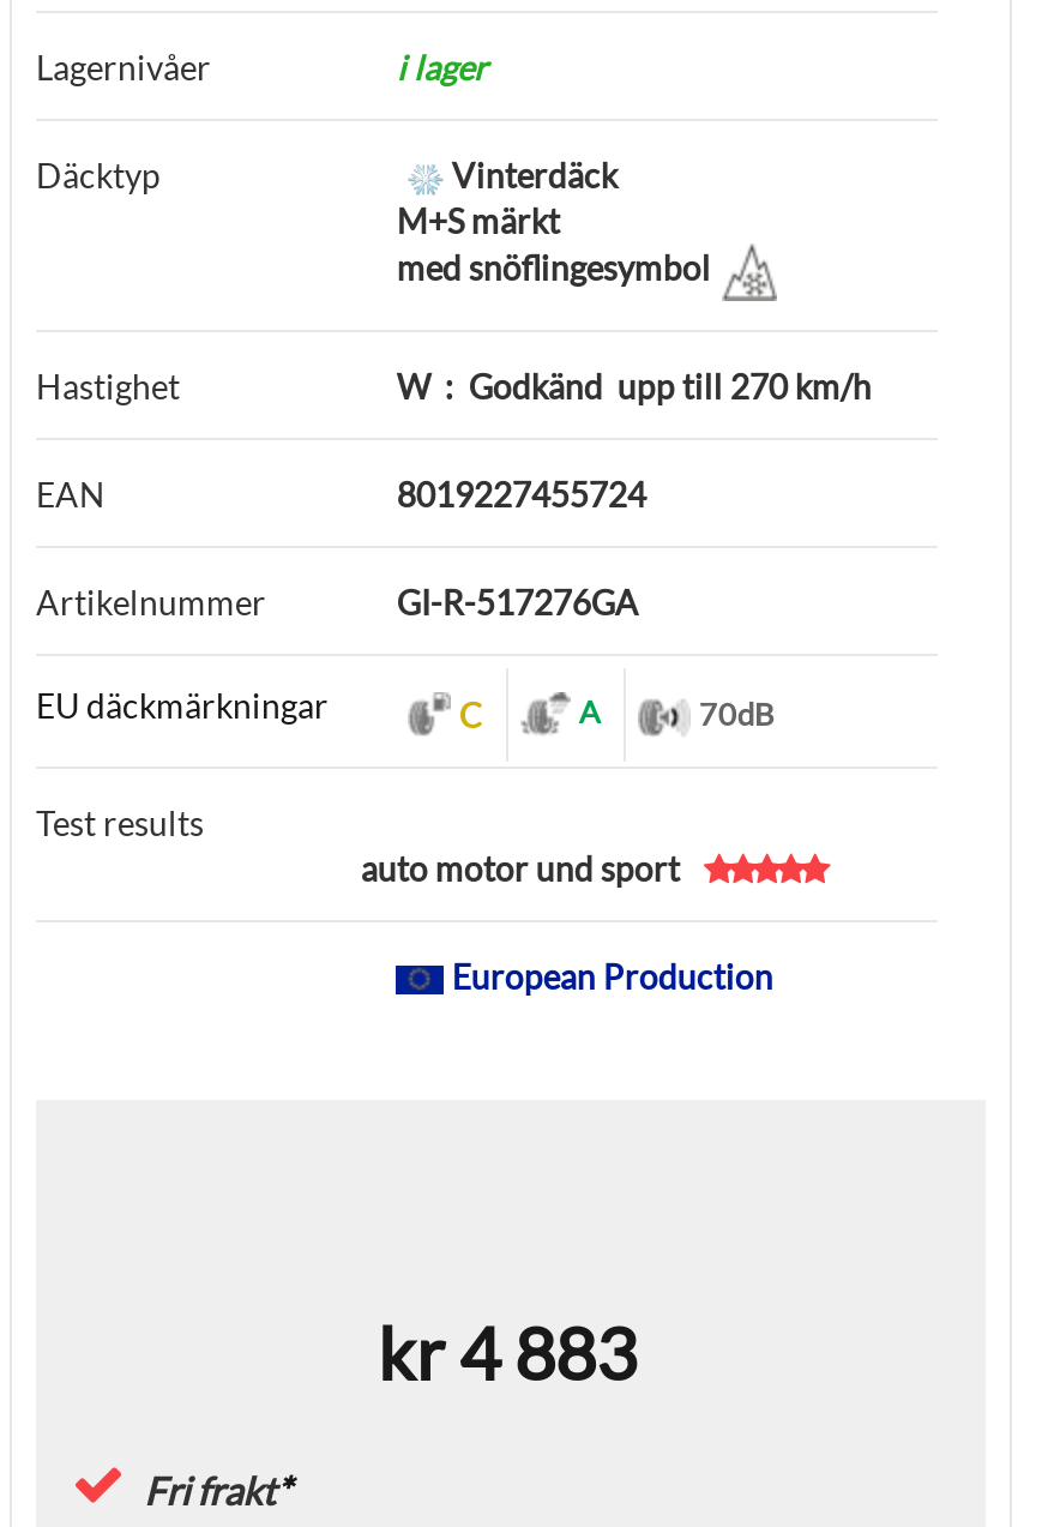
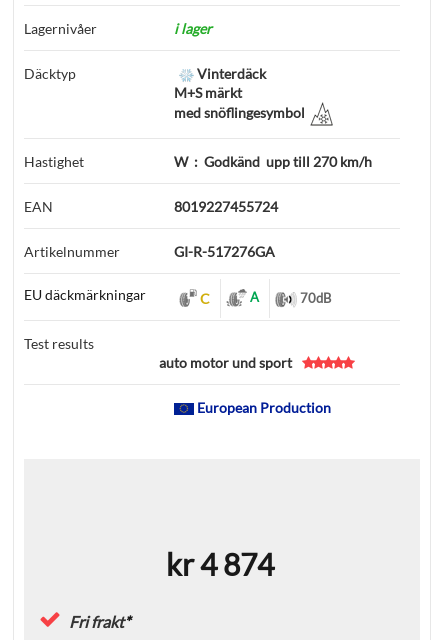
- kr 4 883
+ kr 4 874
